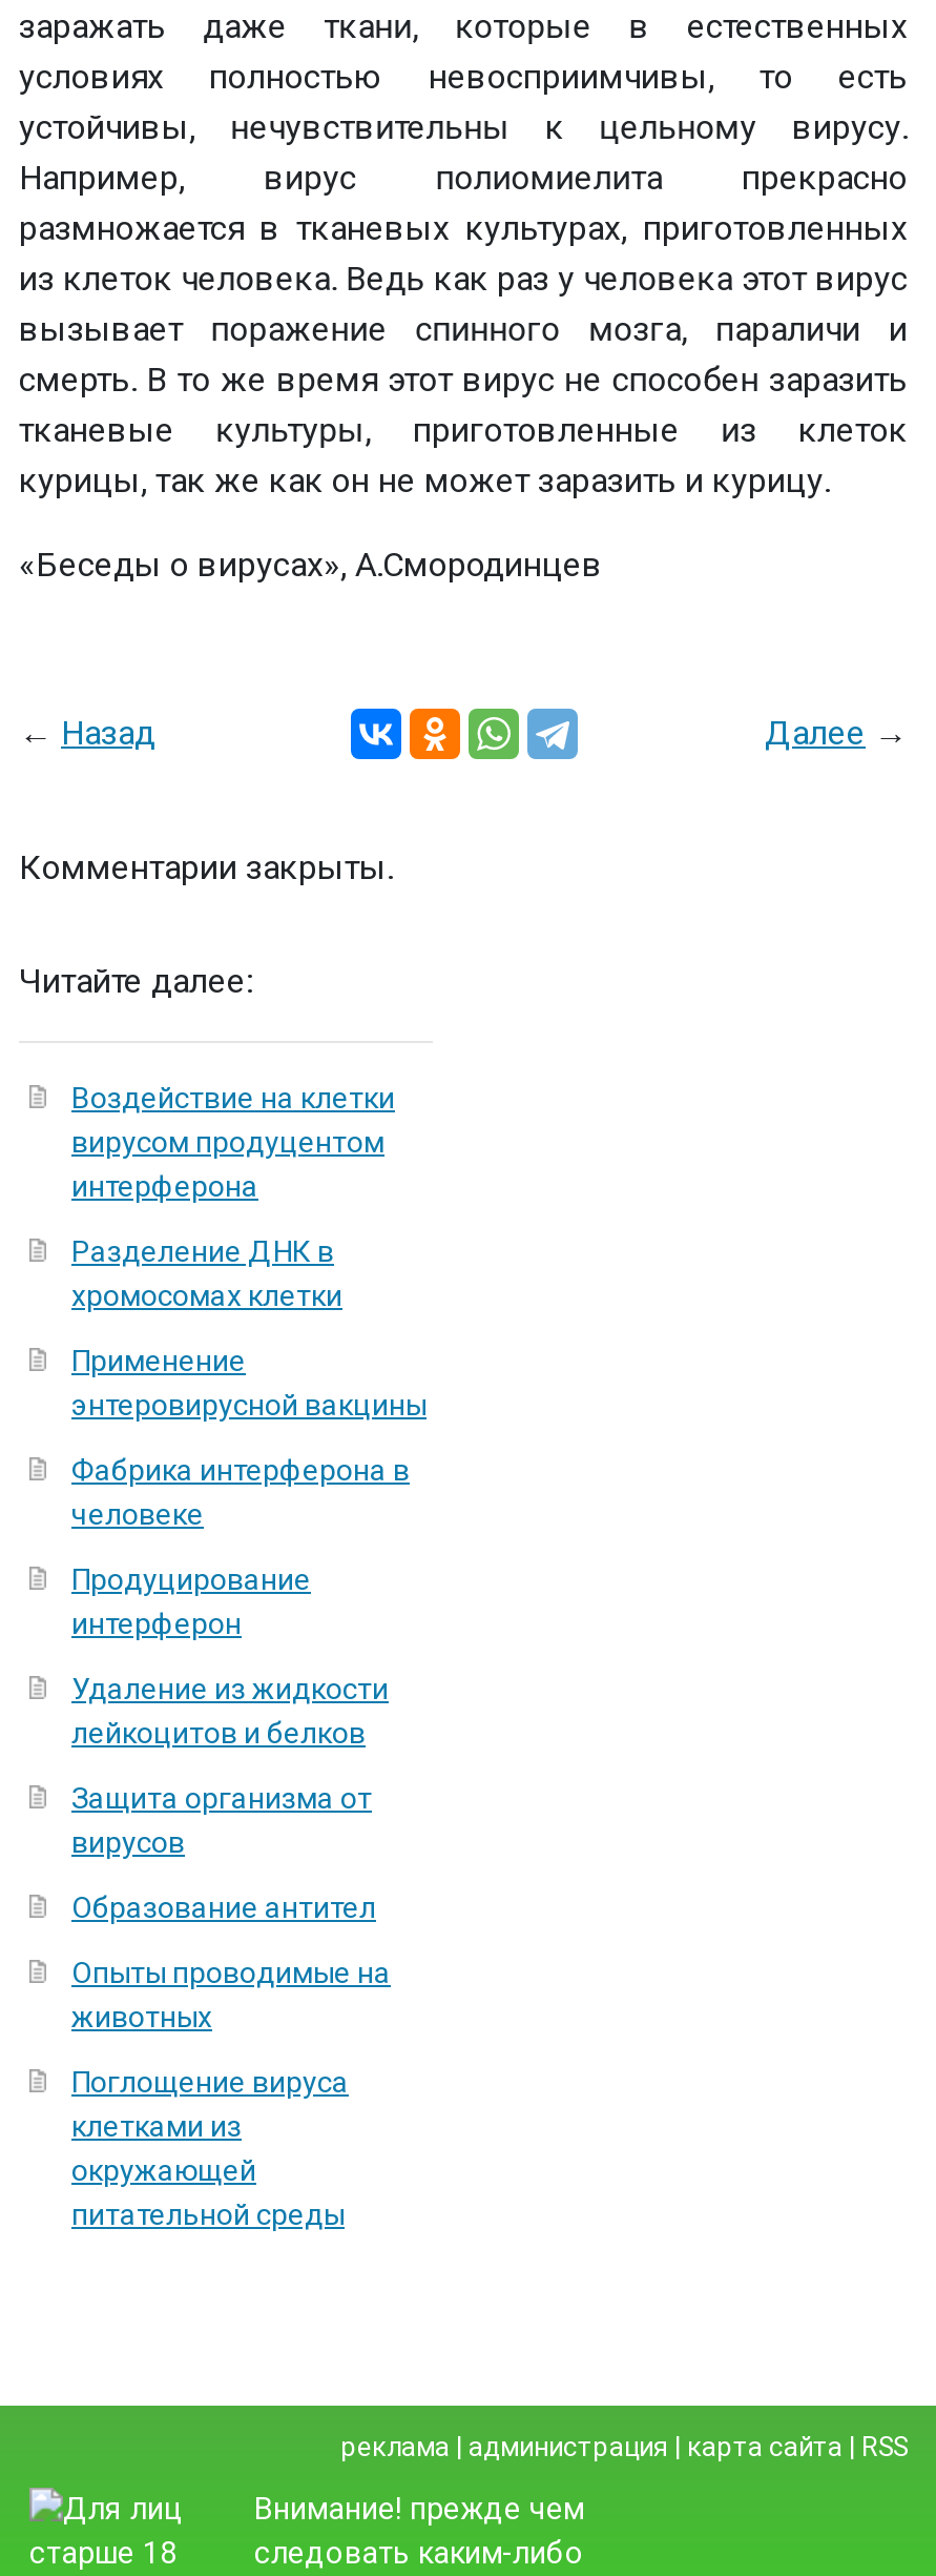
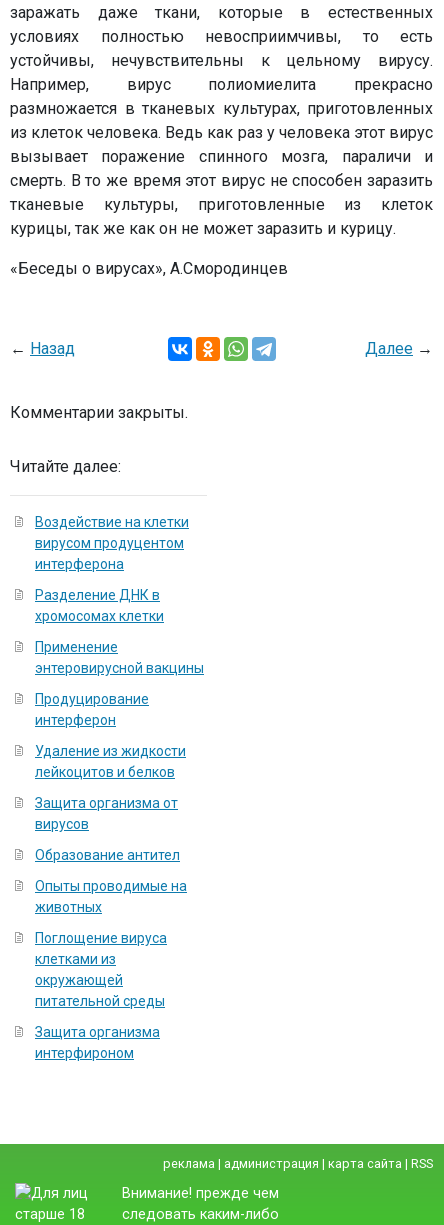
- Фабрика интерферона в
- человеке

moved up: Продуцирование | интерферон | Удаление из жидкости | ... | окружающей | питательной среды

+ Защита организма
+ интерфироном
